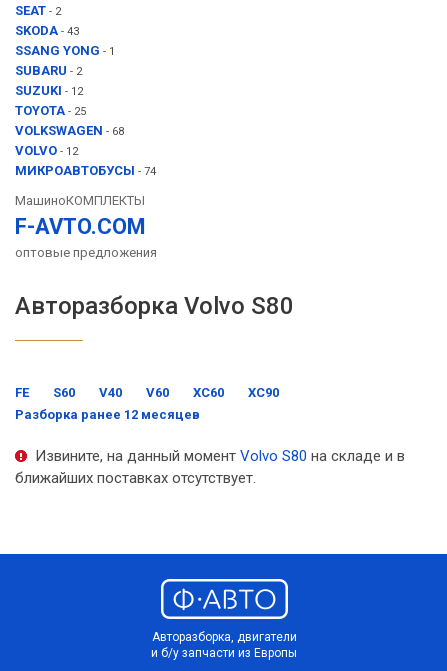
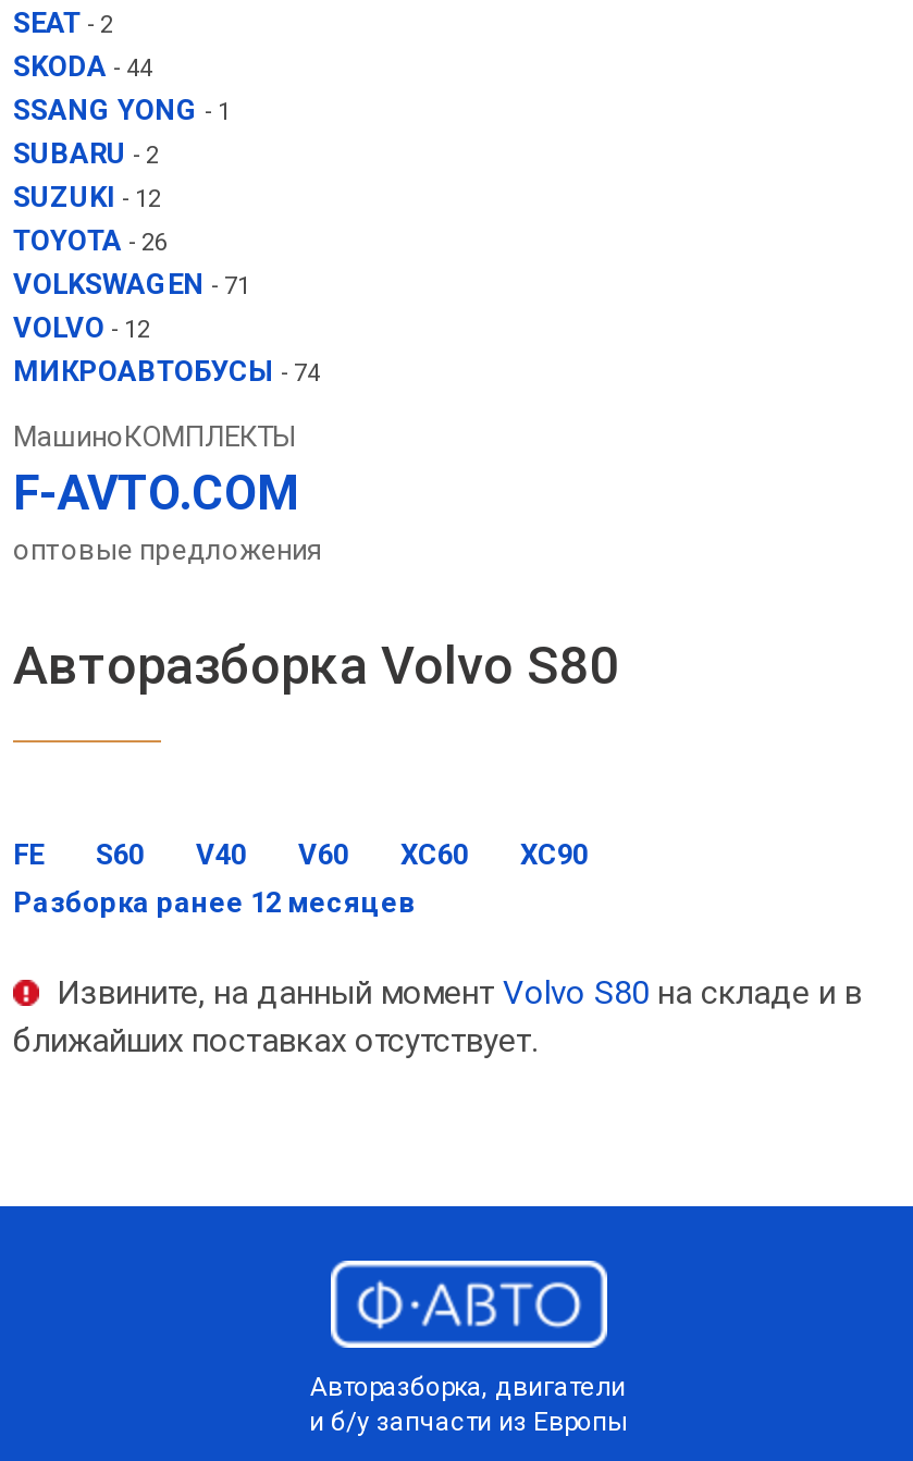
- SKODA - 43
+ SKODA - 44

- TOYOTA - 25
+ TOYOTA - 26

- VOLKSWAGEN - 68
+ VOLKSWAGEN - 71
